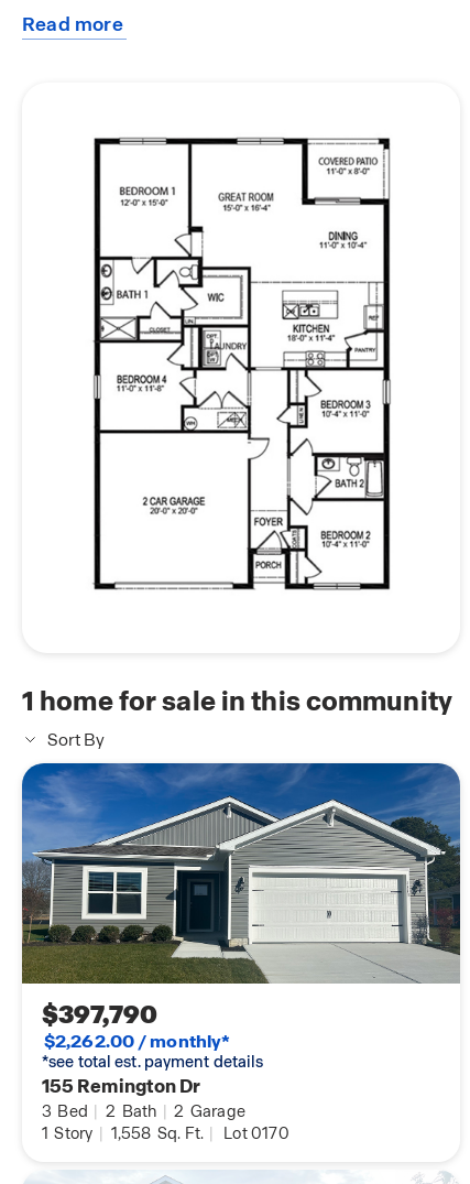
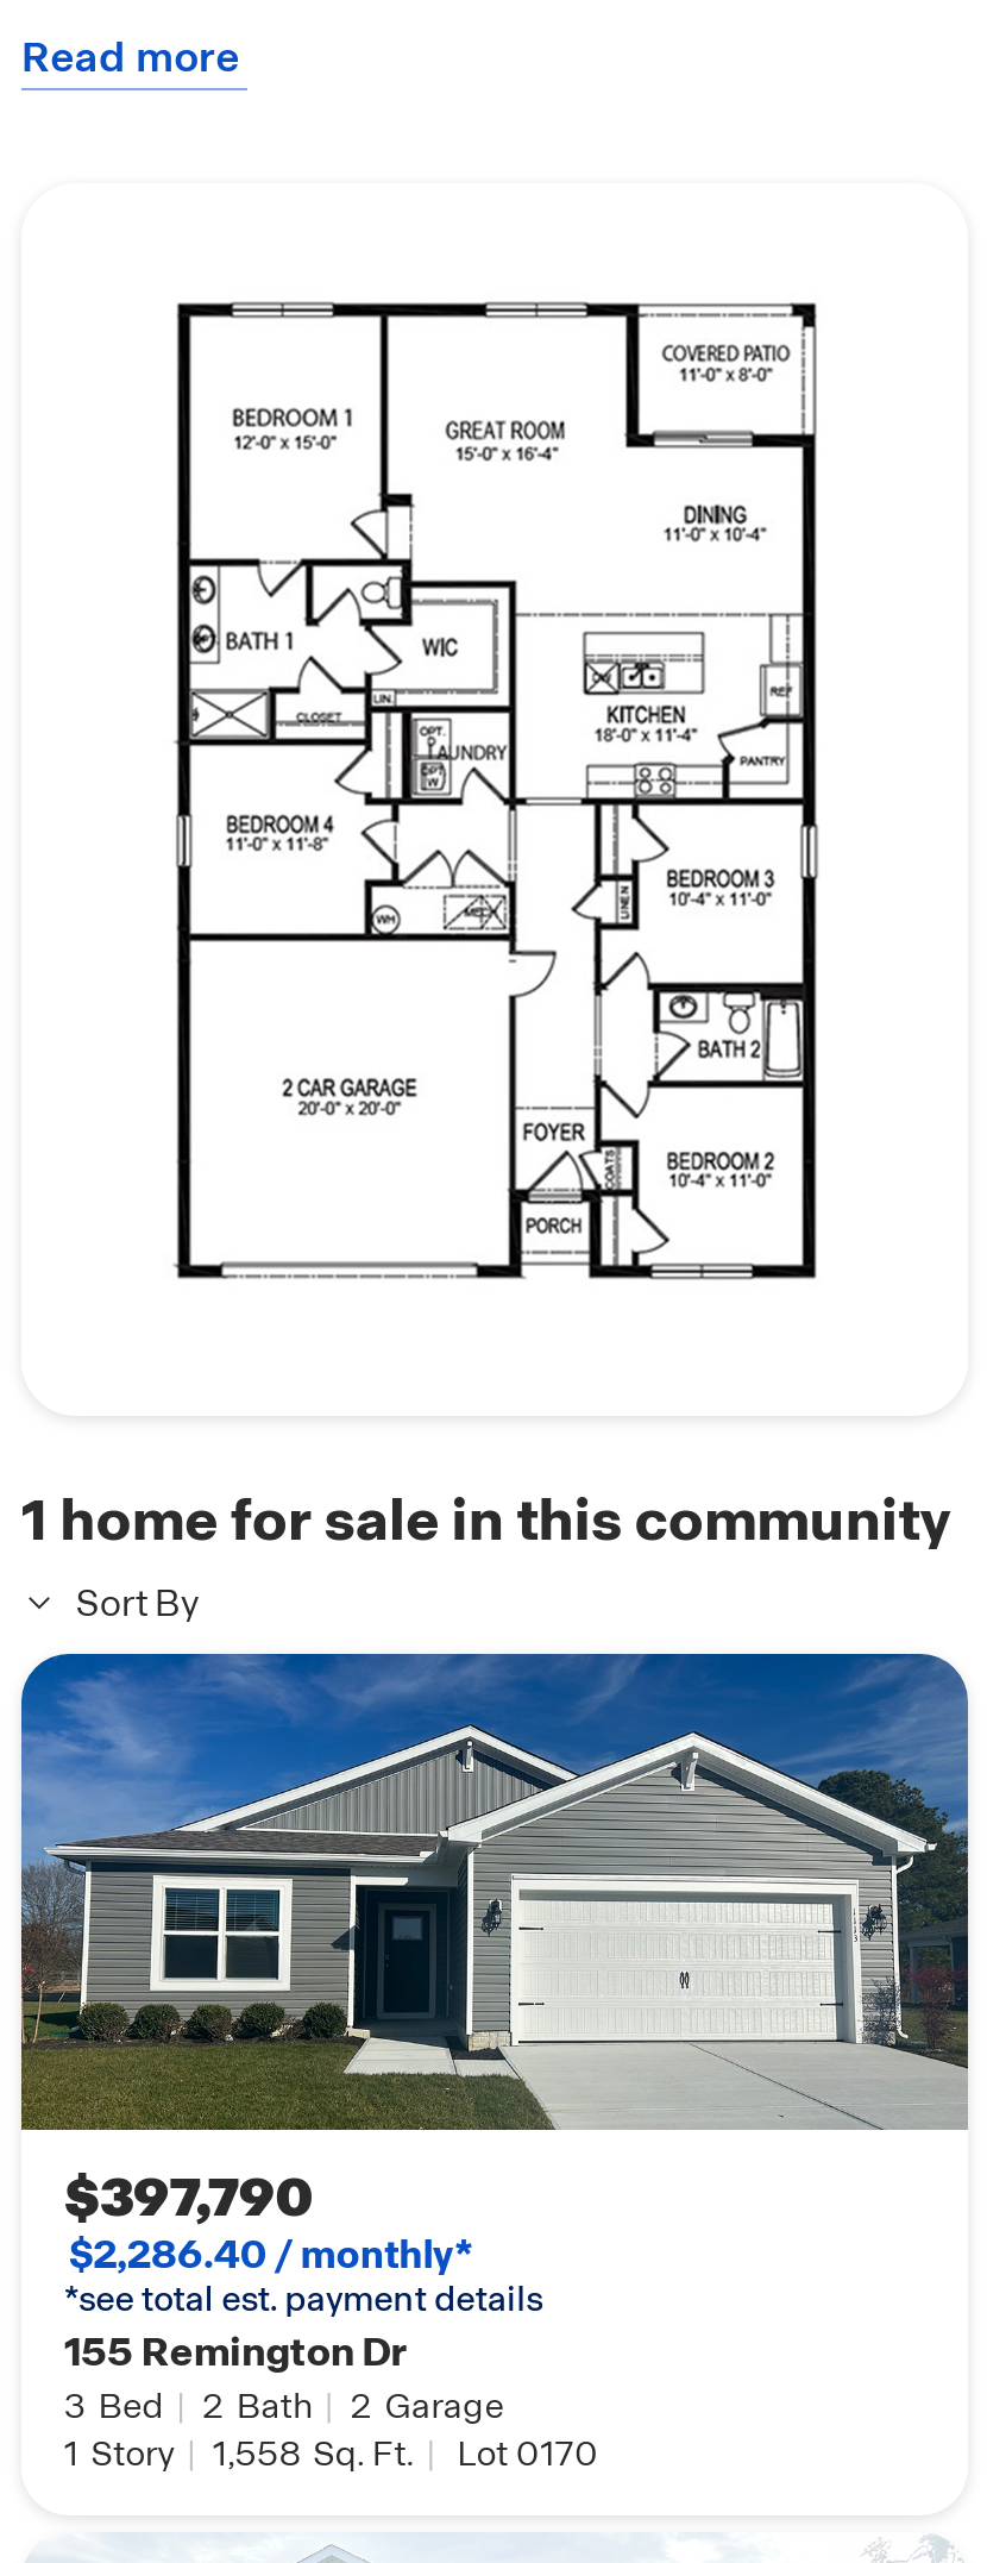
- $2,262.00 / monthly*
+ $2,286.40 / monthly*
